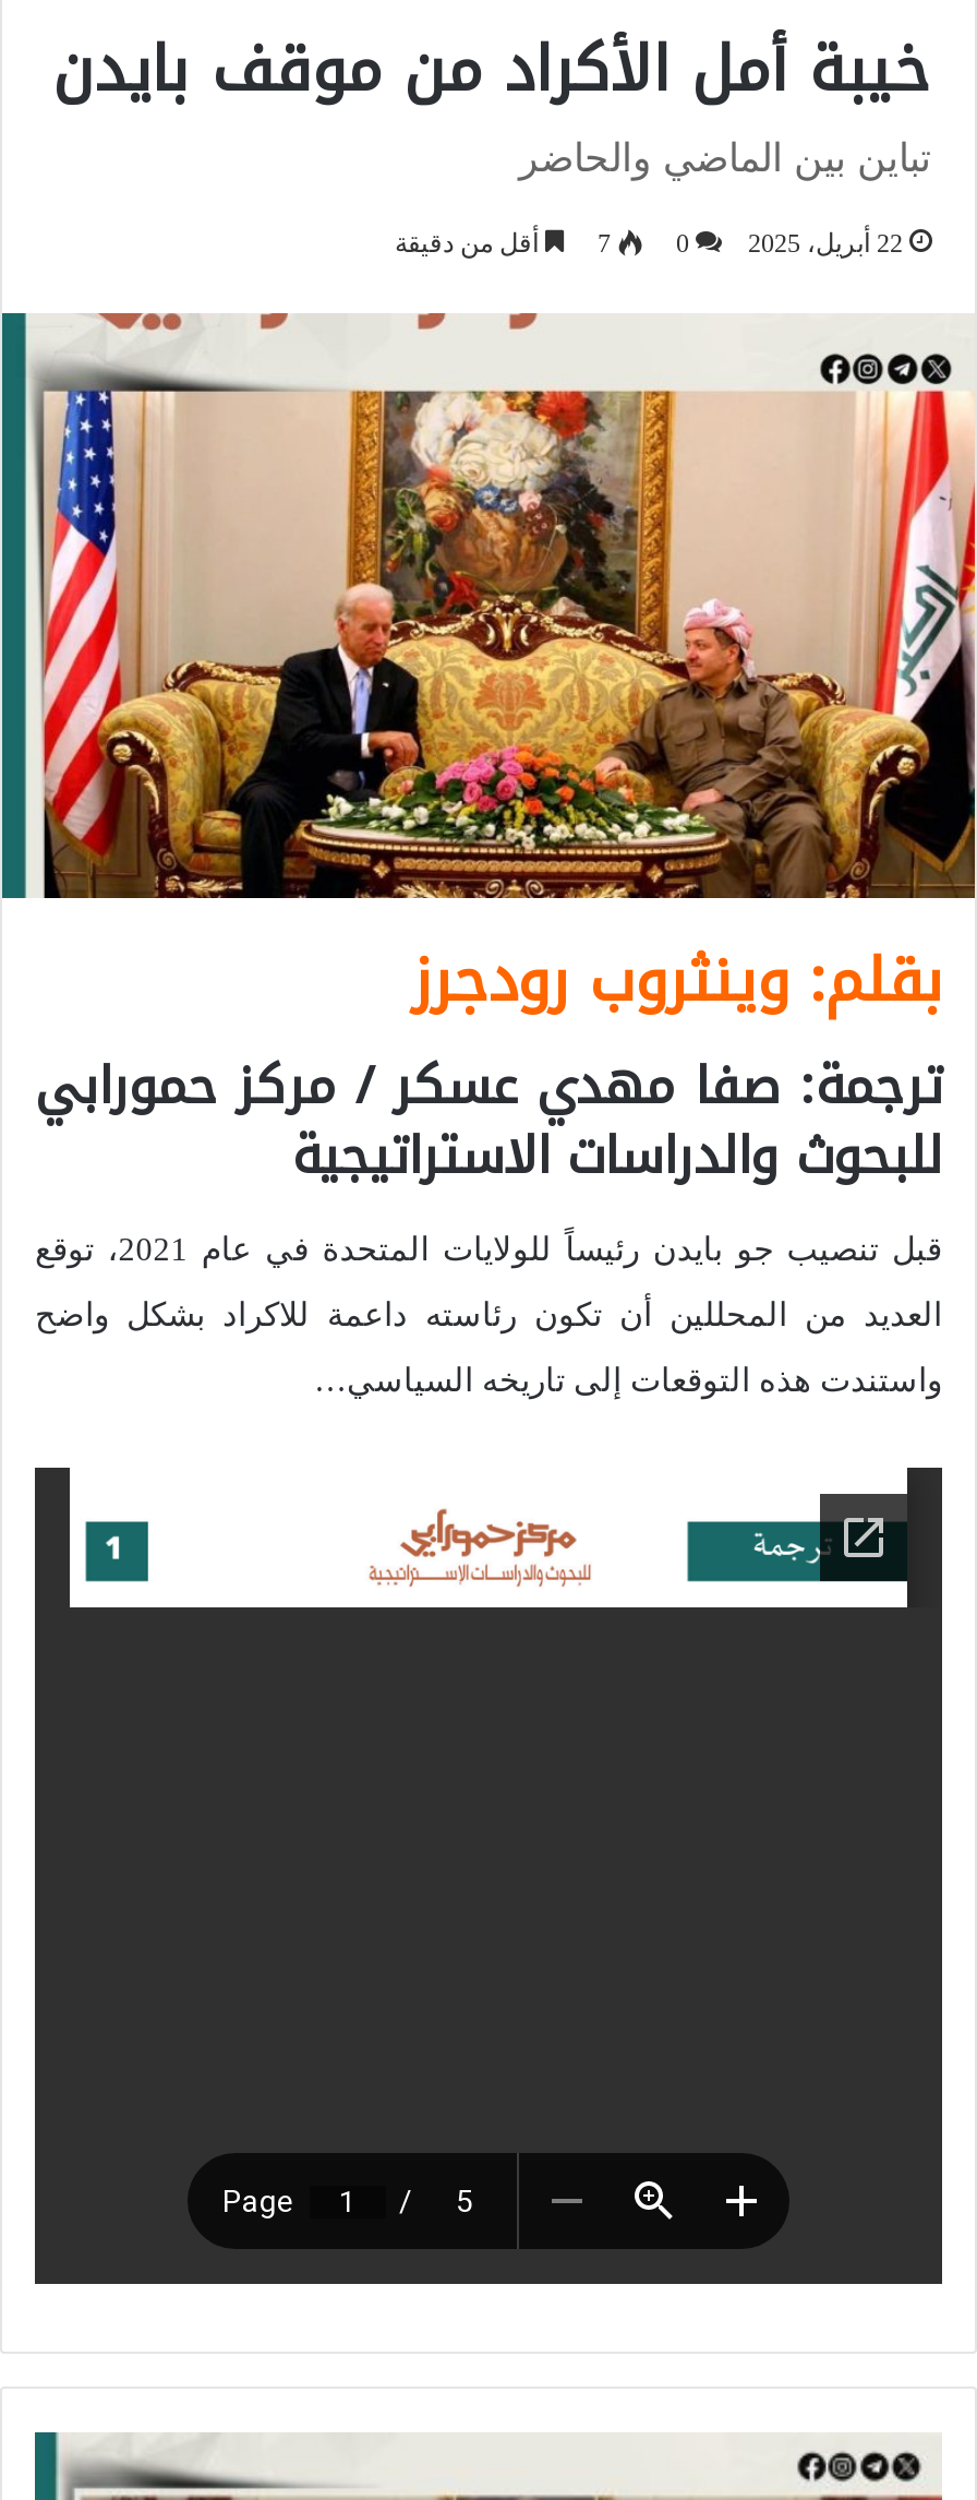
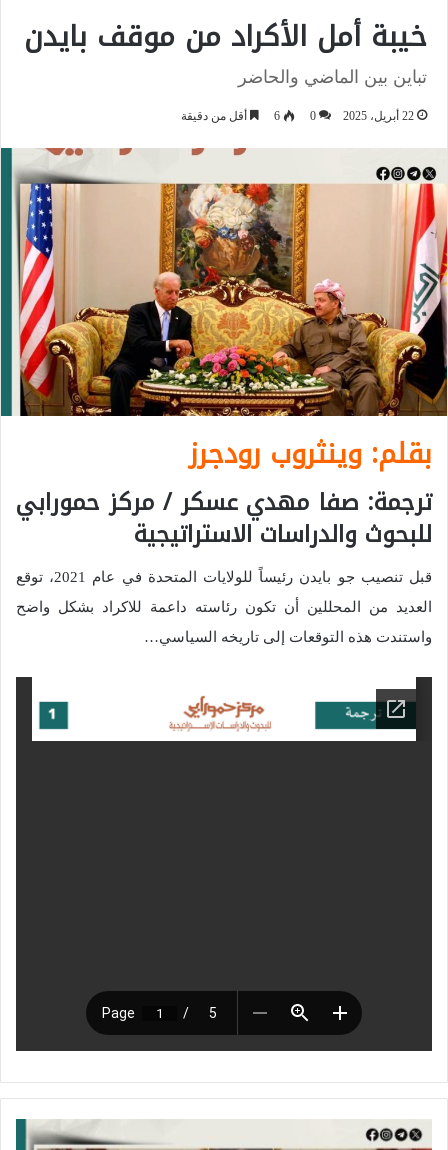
- 7
+ 6
